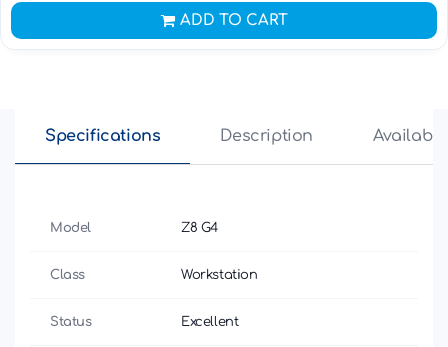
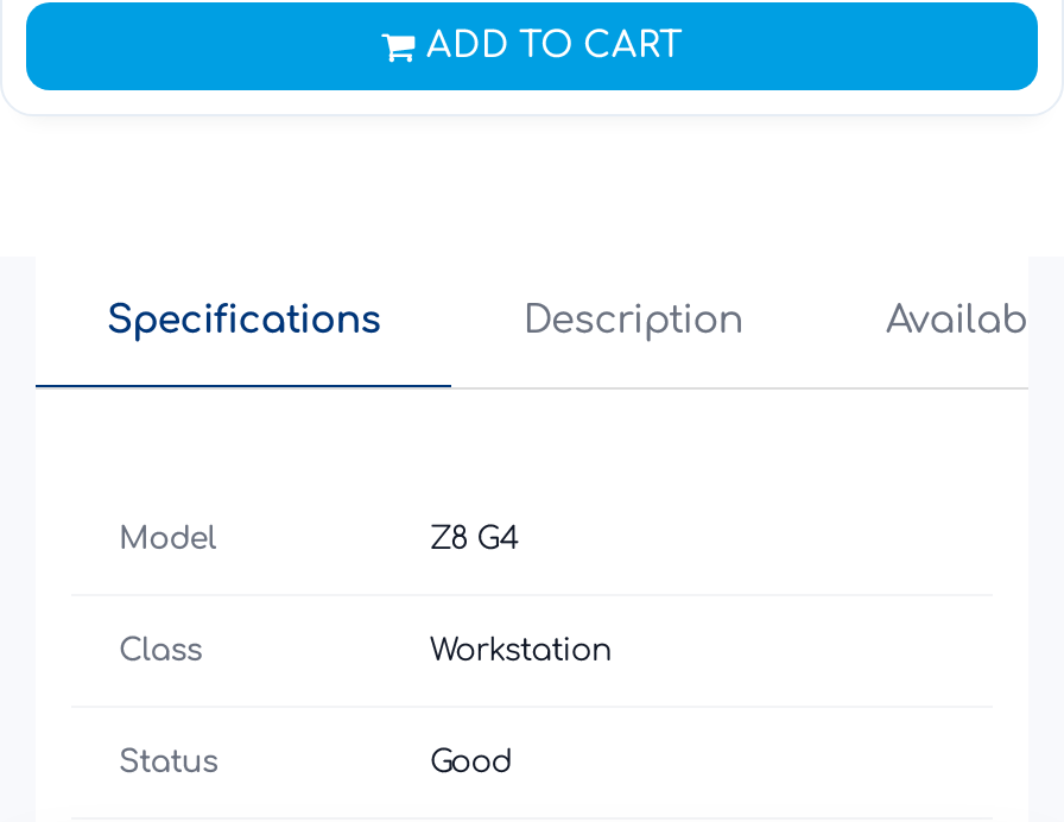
- Excellent
+ Good
